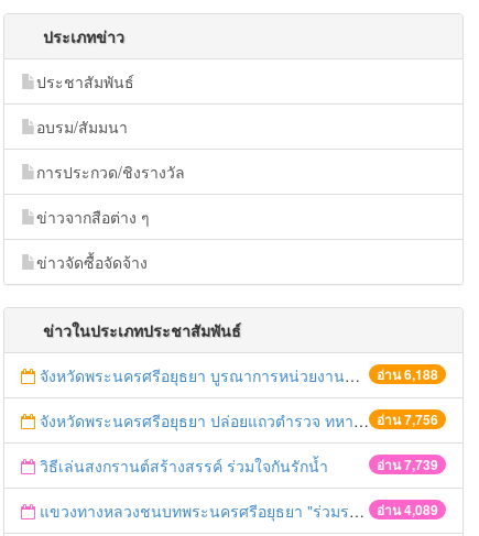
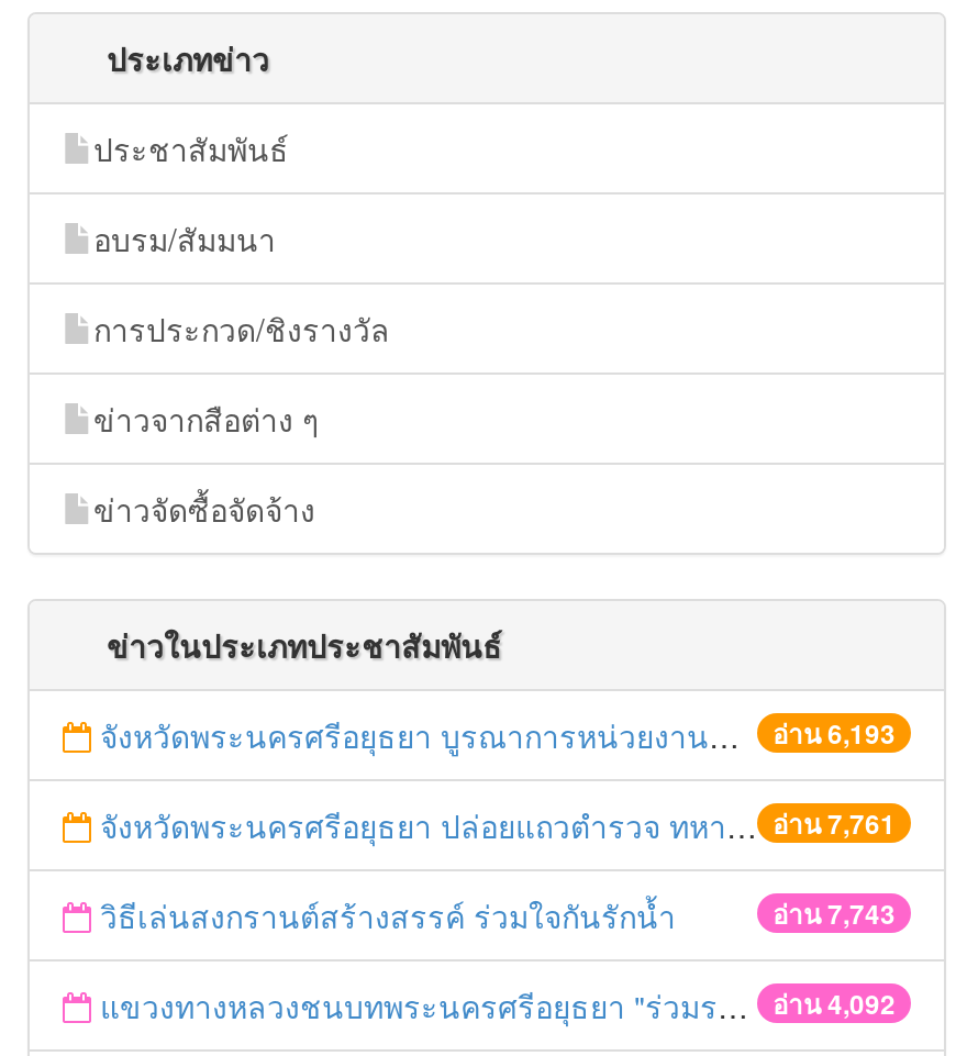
- อ่าน 6,188
+ อ่าน 6,193

- อ่าน 7,756
+ อ่าน 7,761

- อ่าน 7,739
+ อ่าน 7,743

- อ่าน 4,089
+ อ่าน 4,092
